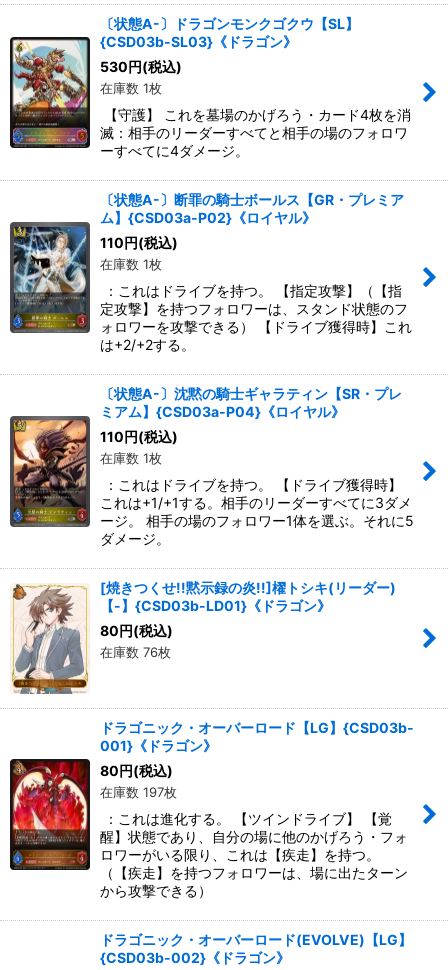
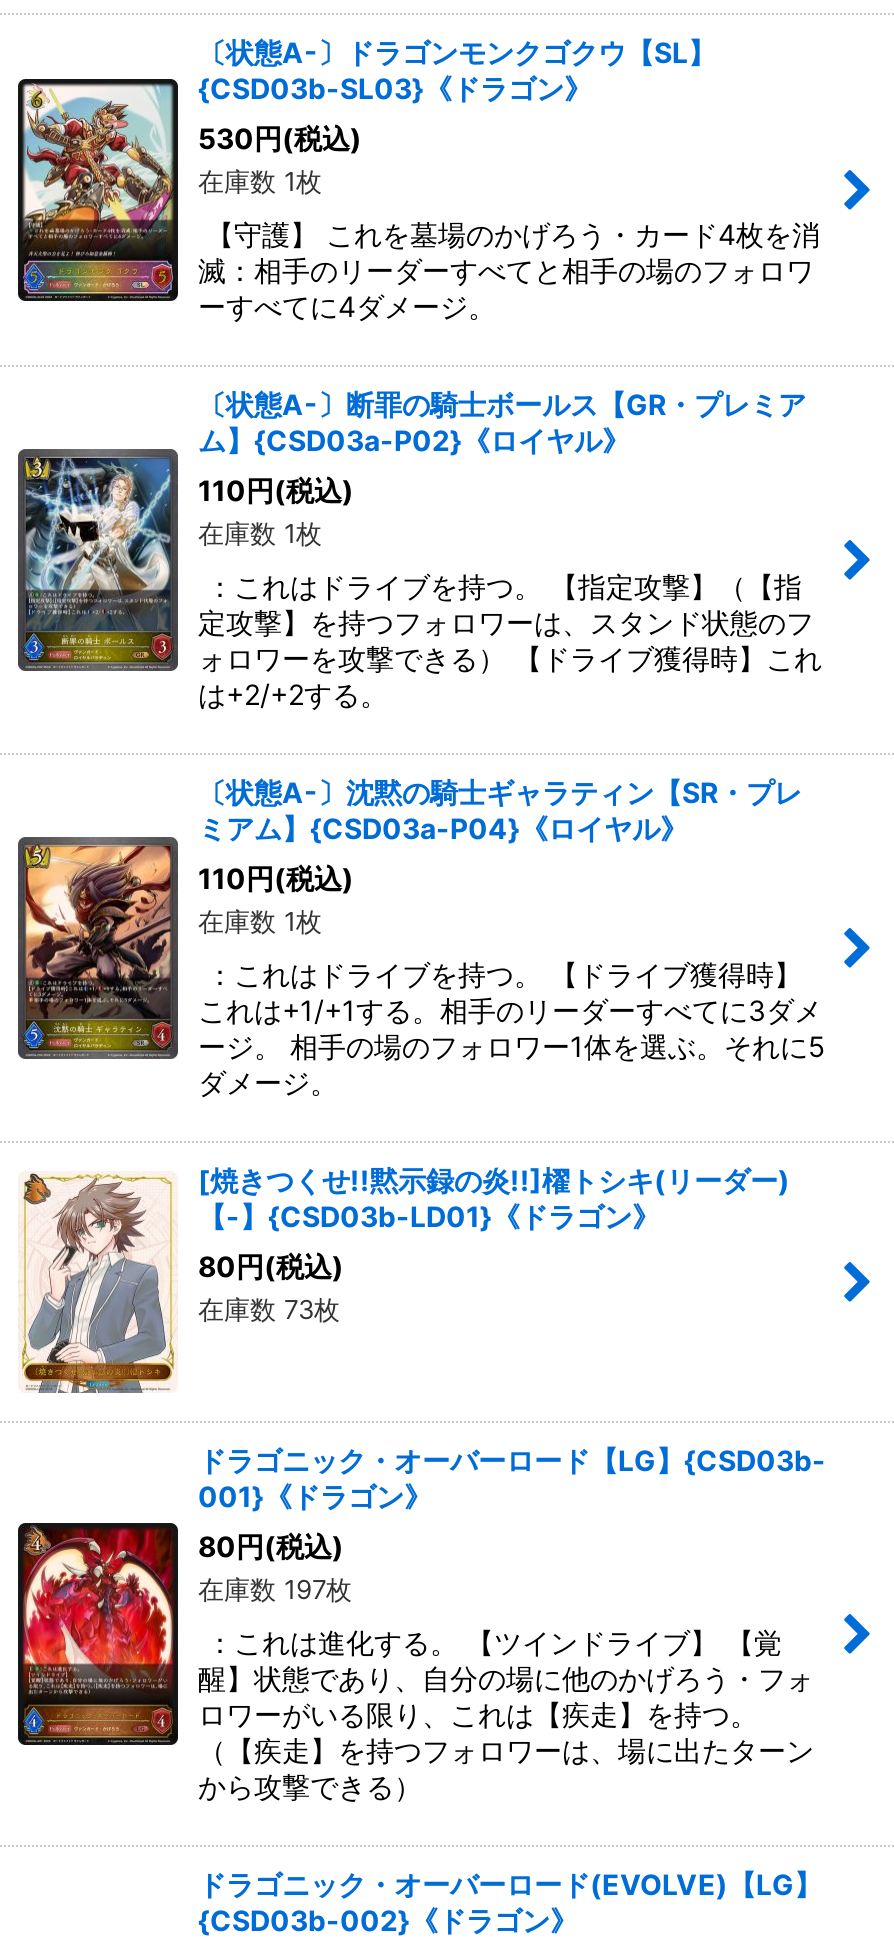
- 在庫数 76枚
+ 在庫数 73枚
